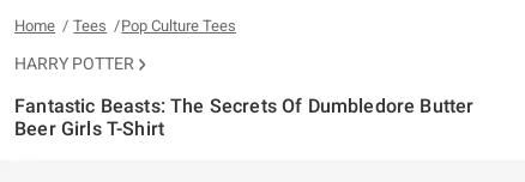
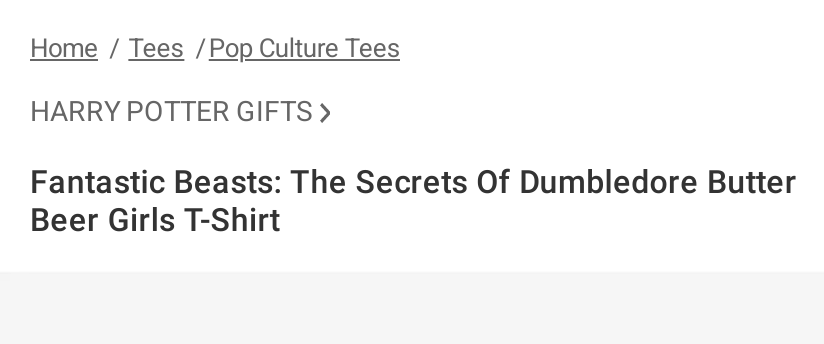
- HARRY POTTER
+ HARRY POTTER GIFTS
